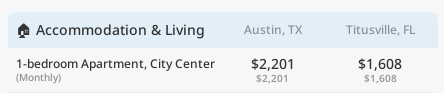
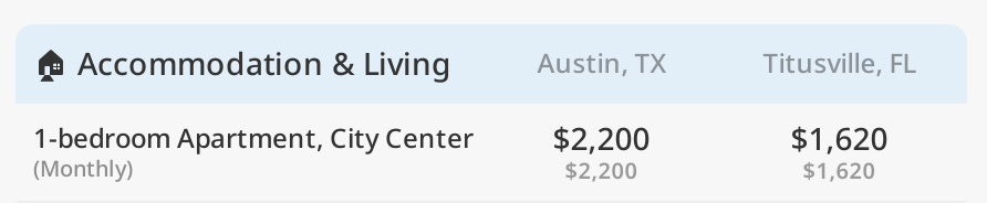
- $2,201
+ $2,200

- $1,608
+ $1,620

- $2,201
+ $2,200

- $1,608
+ $1,620
